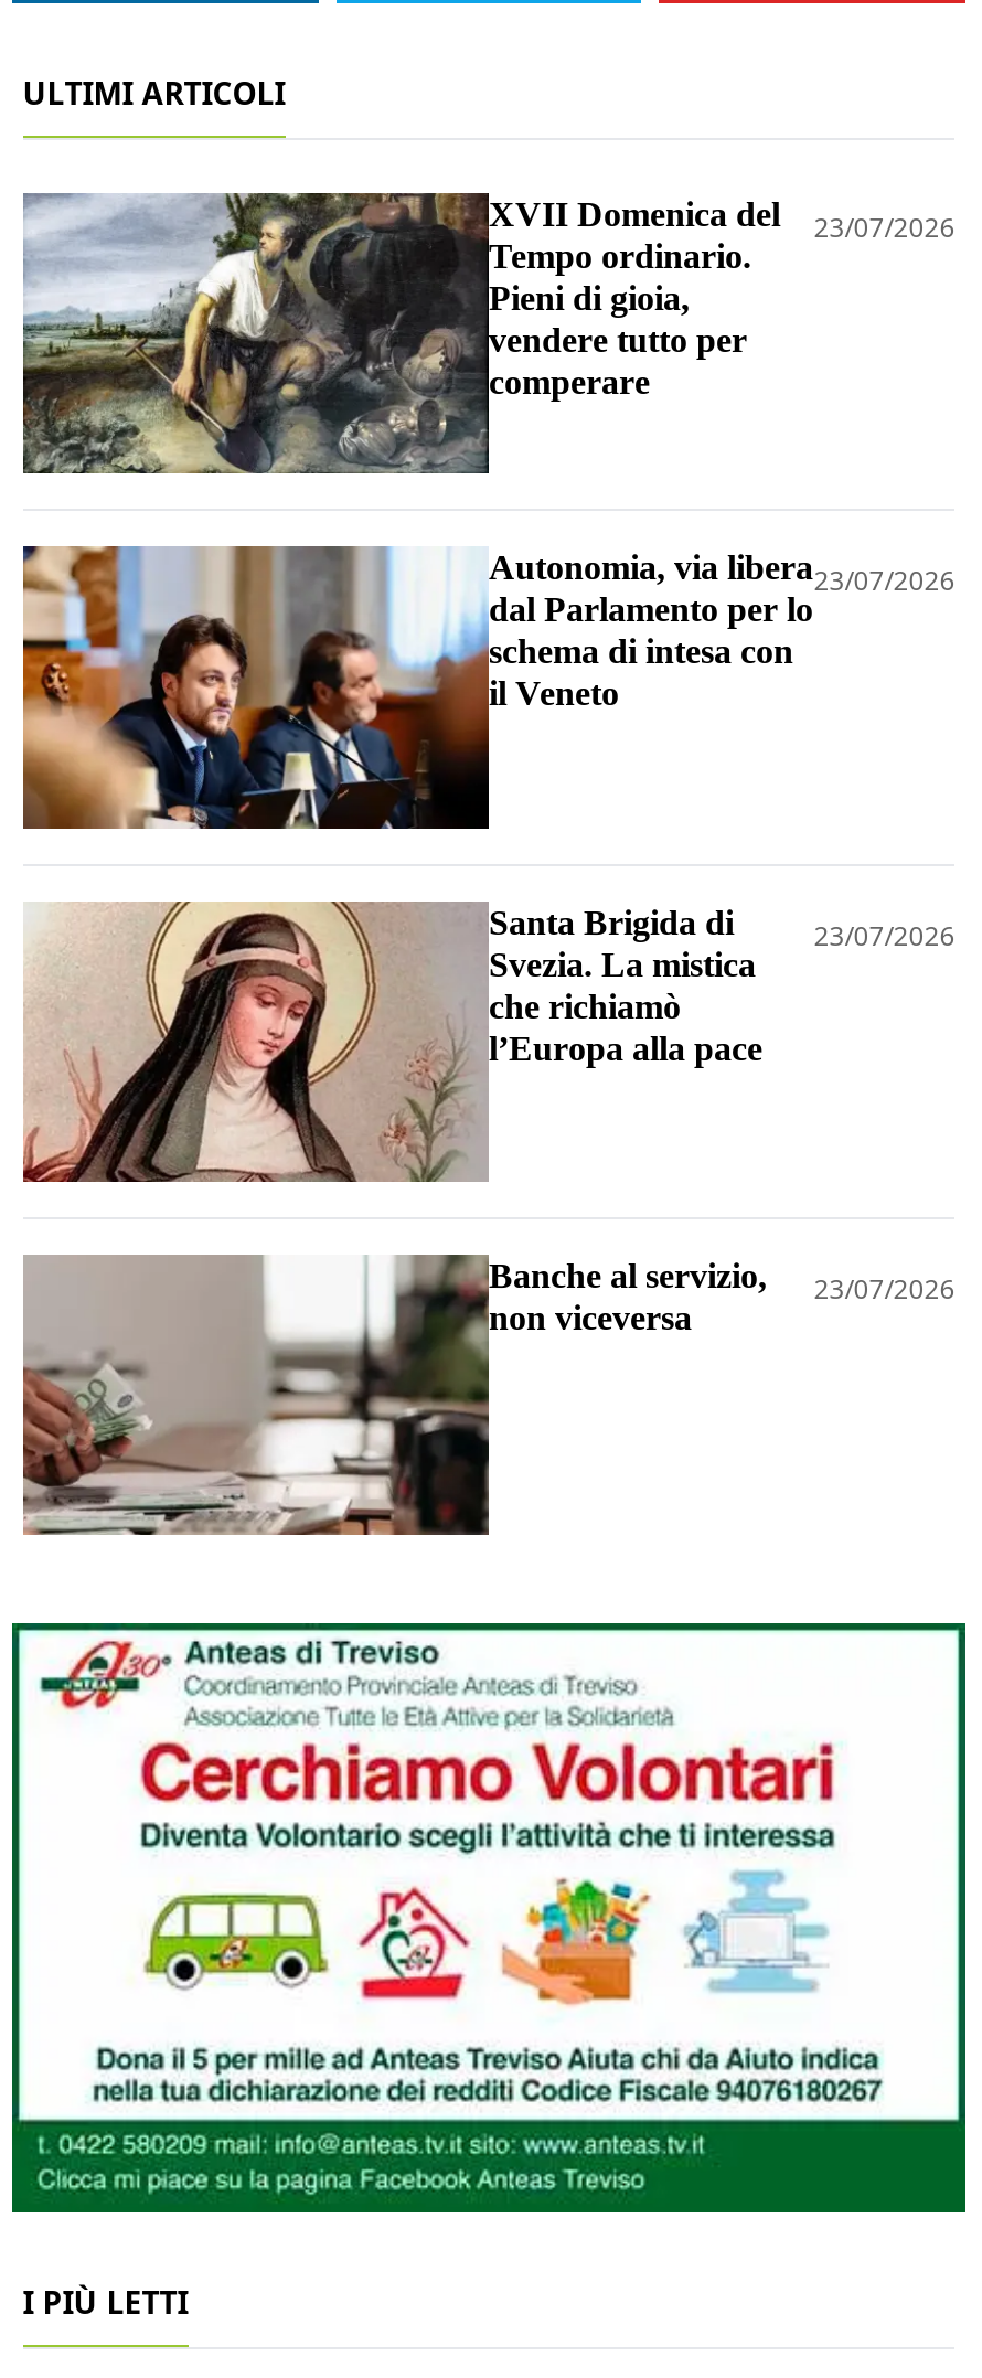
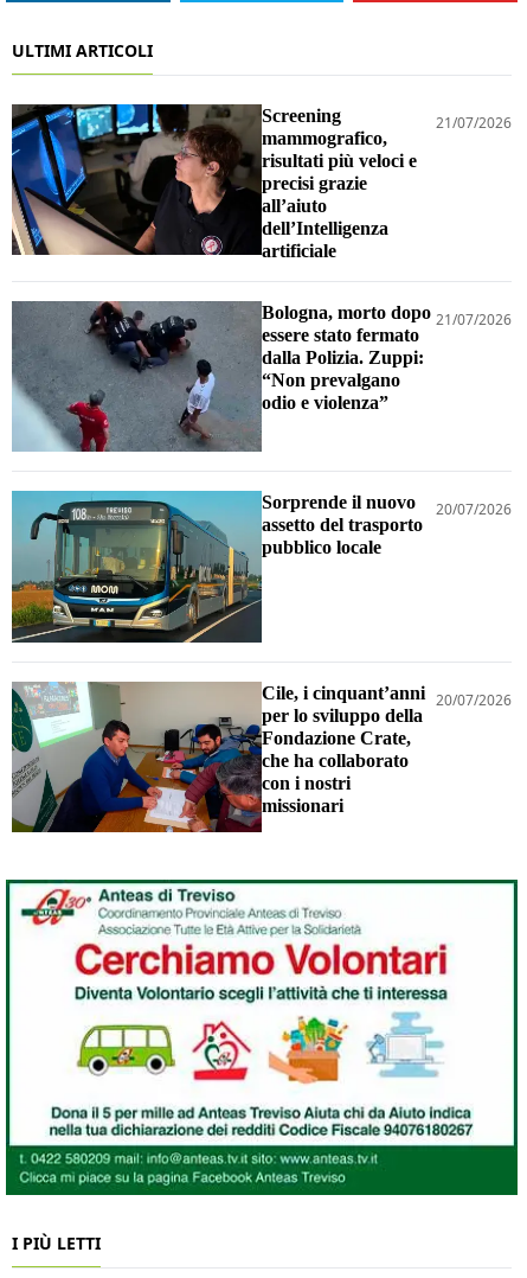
- [image]
- XVII Domenica del
- Tempo ordinario.
- Pieni di gioia,
- vendere tutto per
- comperare
+ [image]
+ Screening
+ mammografico,
+ risultati più veloci e
+ precisi grazie
+ all’aiuto
+ dell’Intelligenza
+ artificiale

- 23/07/2026
+ 21/07/2026

- [image]
- Autonomia, via libera
- dal Parlamento per lo
- schema di intesa con
- il Veneto
+ [image]
+ Bologna, morto dopo
+ essere stato fermato
+ dalla Polizia. Zuppi:
+ “Non prevalgano
+ odio e violenza”

- 23/07/2026
+ 21/07/2026

- [image]
- Santa Brigida di
- Svezia. La mistica
- che richiamò
- l’Europa alla pace
+ [image]
+ Sorprende il nuovo
+ assetto del trasporto
+ pubblico locale

- 23/07/2026
+ 20/07/2026

- [image]
- Banche al servizio,
- non viceversa
+ [image]
+ Cile, i cinquant’anni
+ per lo sviluppo della
+ Fondazione Crate,
+ che ha collaborato
+ con i nostri
+ missionari

- 23/07/2026
+ 20/07/2026
